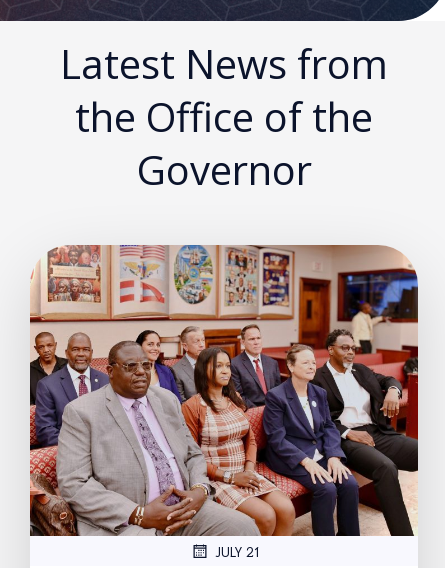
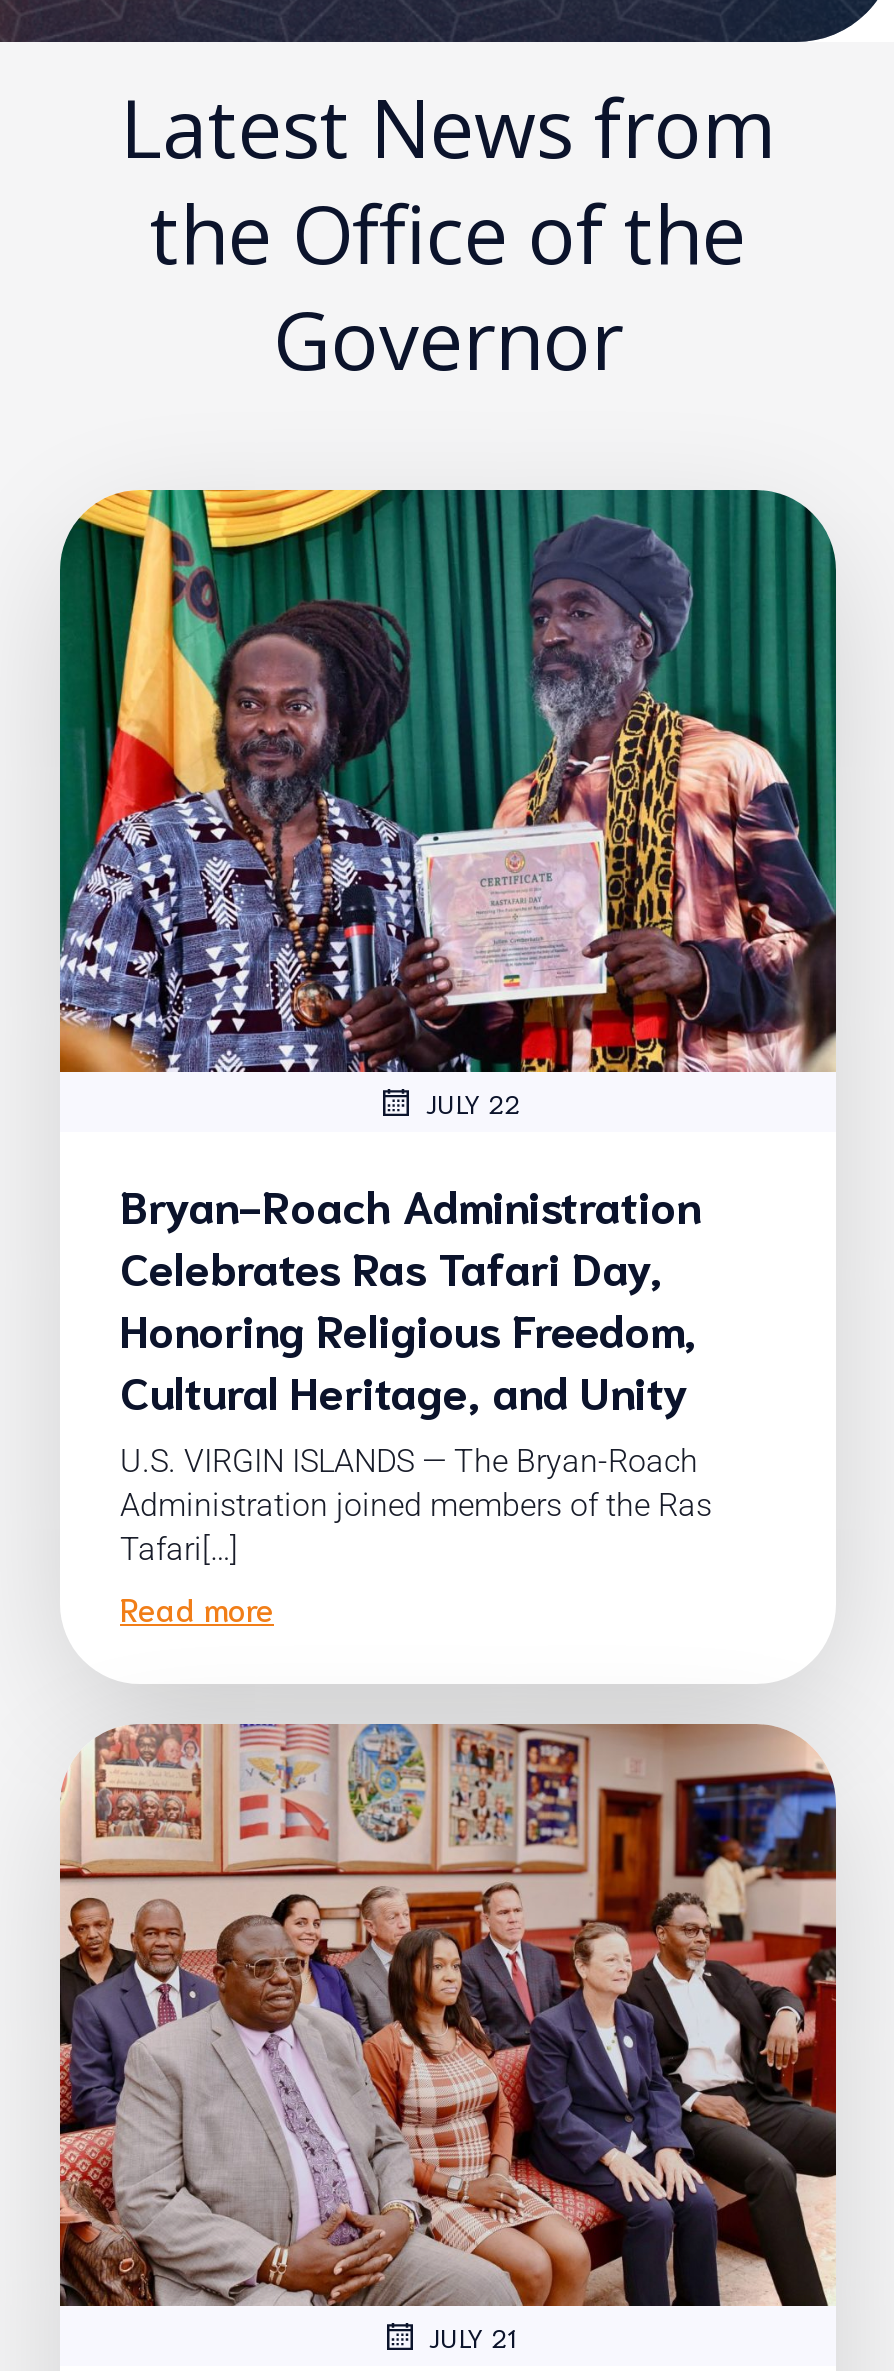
+ [image]
+ JULY 22
+ Bryan-Roach Administration
+ Celebrates Ras Tafari Day,
+ Honoring Religious Freedom,
+ Cultural Heritage, and Unity
+ U.S. VIRGIN ISLANDS — The Bryan-Roach
+ Administration joined members of the Ras
+ Tafari[…]
+ Read more
